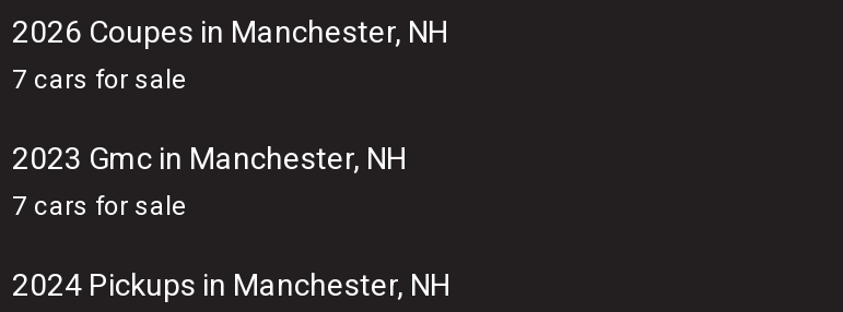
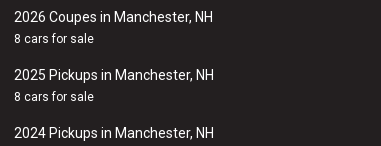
- 7 cars for sale
+ 8 cars for sale

- 2023 Gmc in Manchester, NH
+ 2025 Pickups in Manchester, NH

- 7 cars for sale
+ 8 cars for sale
